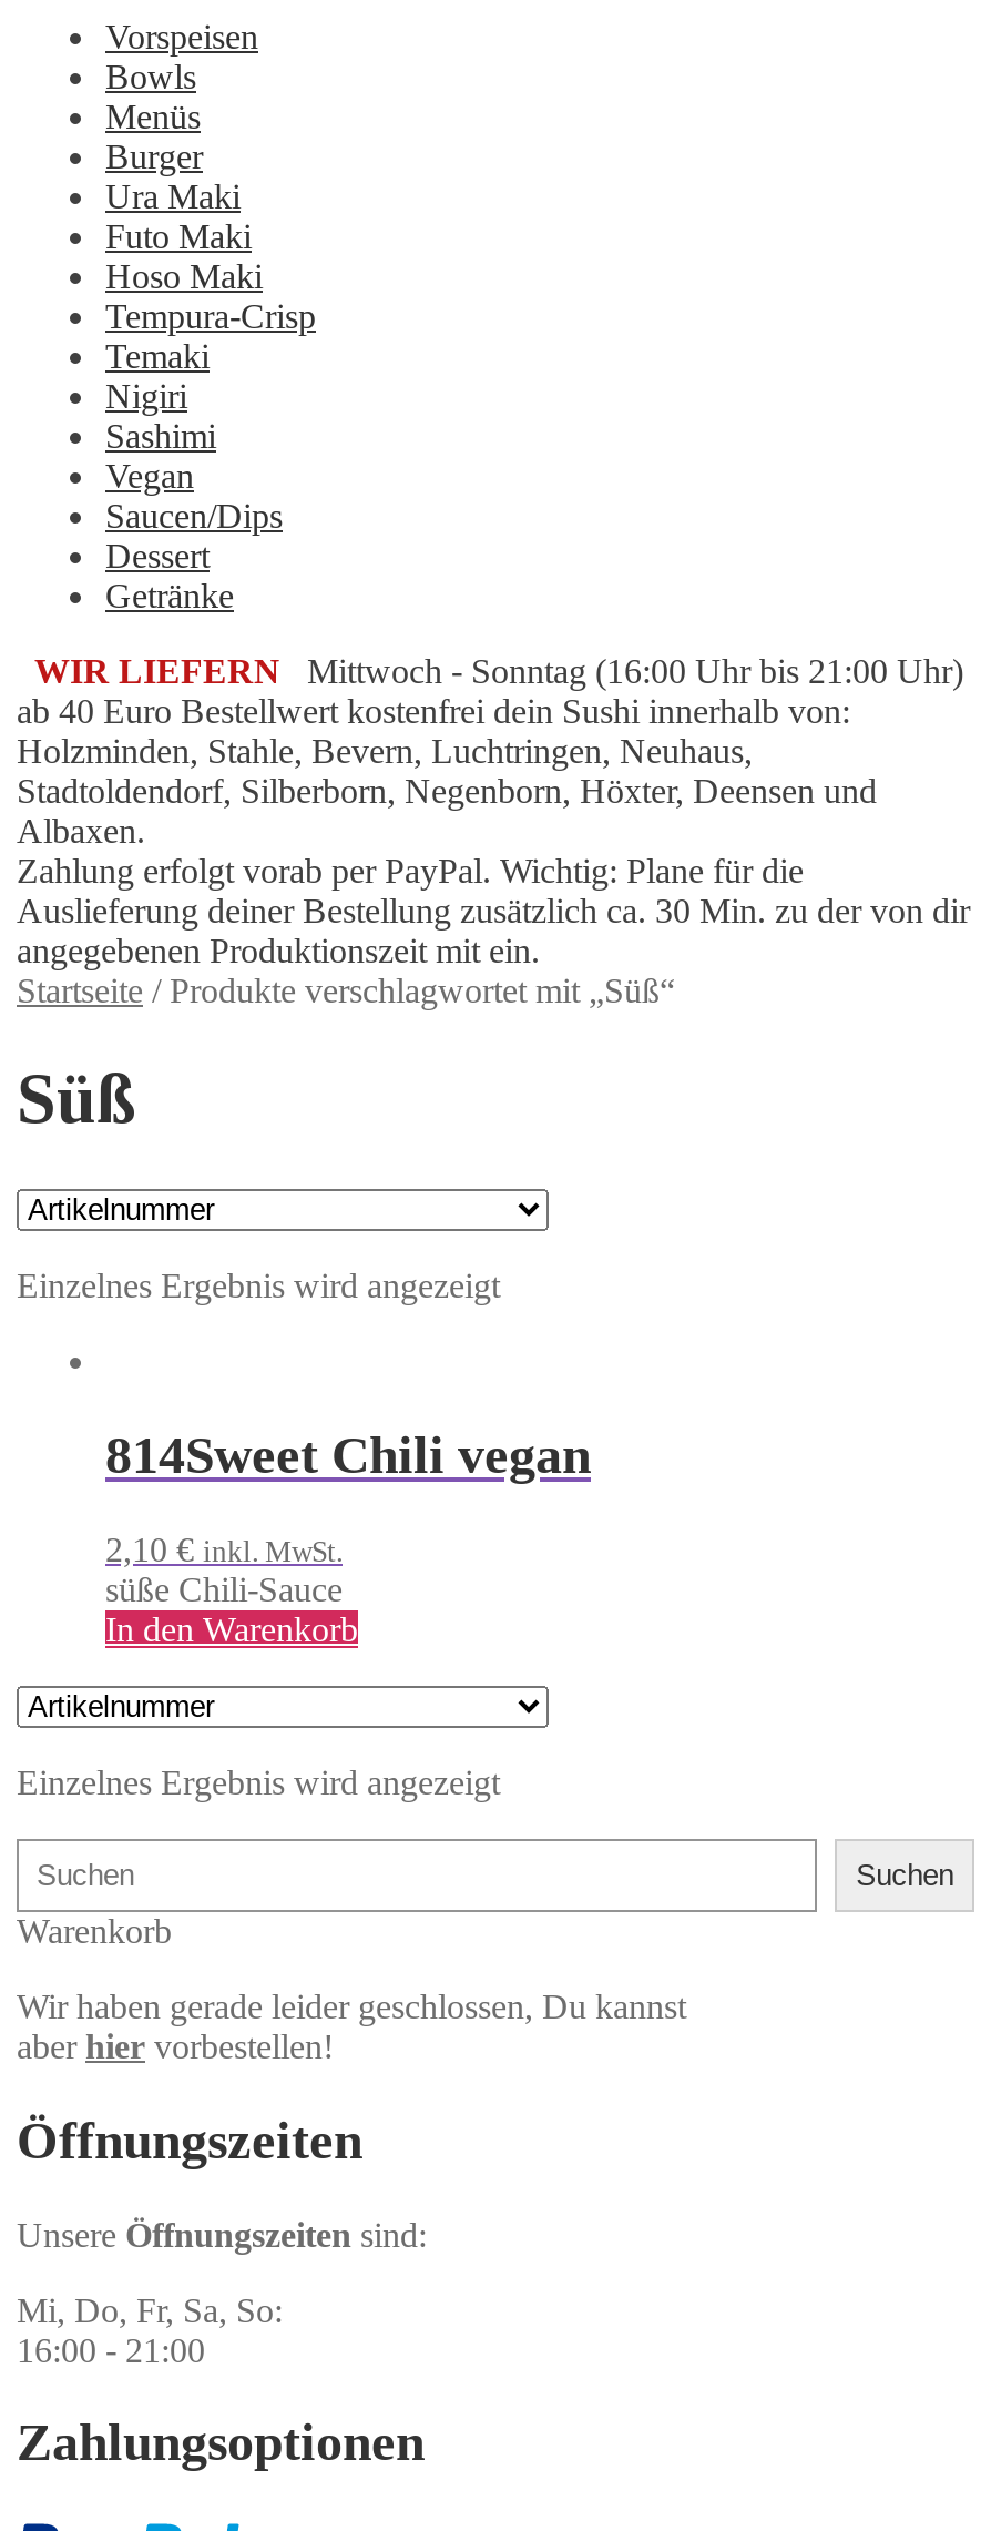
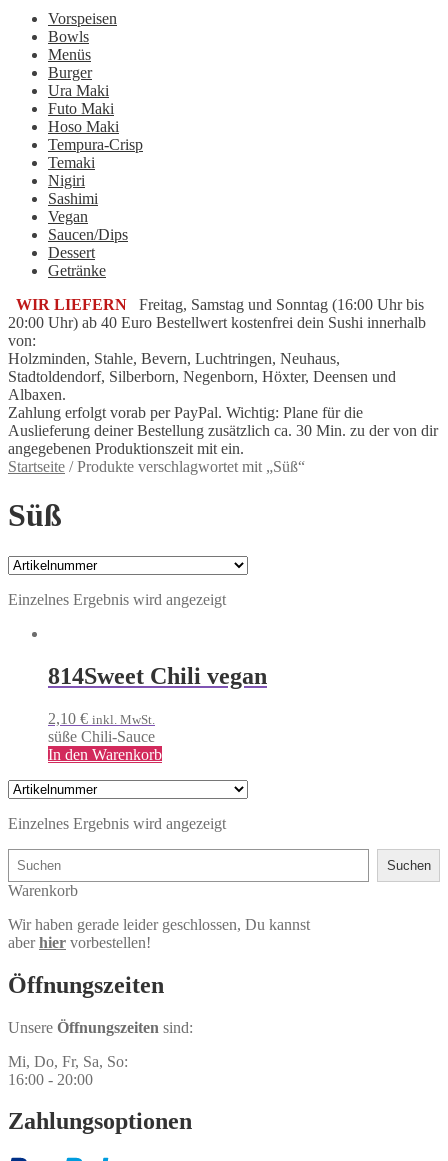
- WIR LIEFERN Mittwoch - Sonntag (16:00 Uhr bis 21:00 Uhr)
- ab 40 Euro Bestellwert kostenfrei dein Sushi innerhalb von:
+ WIR LIEFERN Freitag, Samstag und Sonntag (16:00 Uhr bis
+ 20:00 Uhr) ab 40 Euro Bestellwert kostenfrei dein Sushi innerhalb
+ von:

- 16:00 - 21:00
+ 16:00 - 20:00
